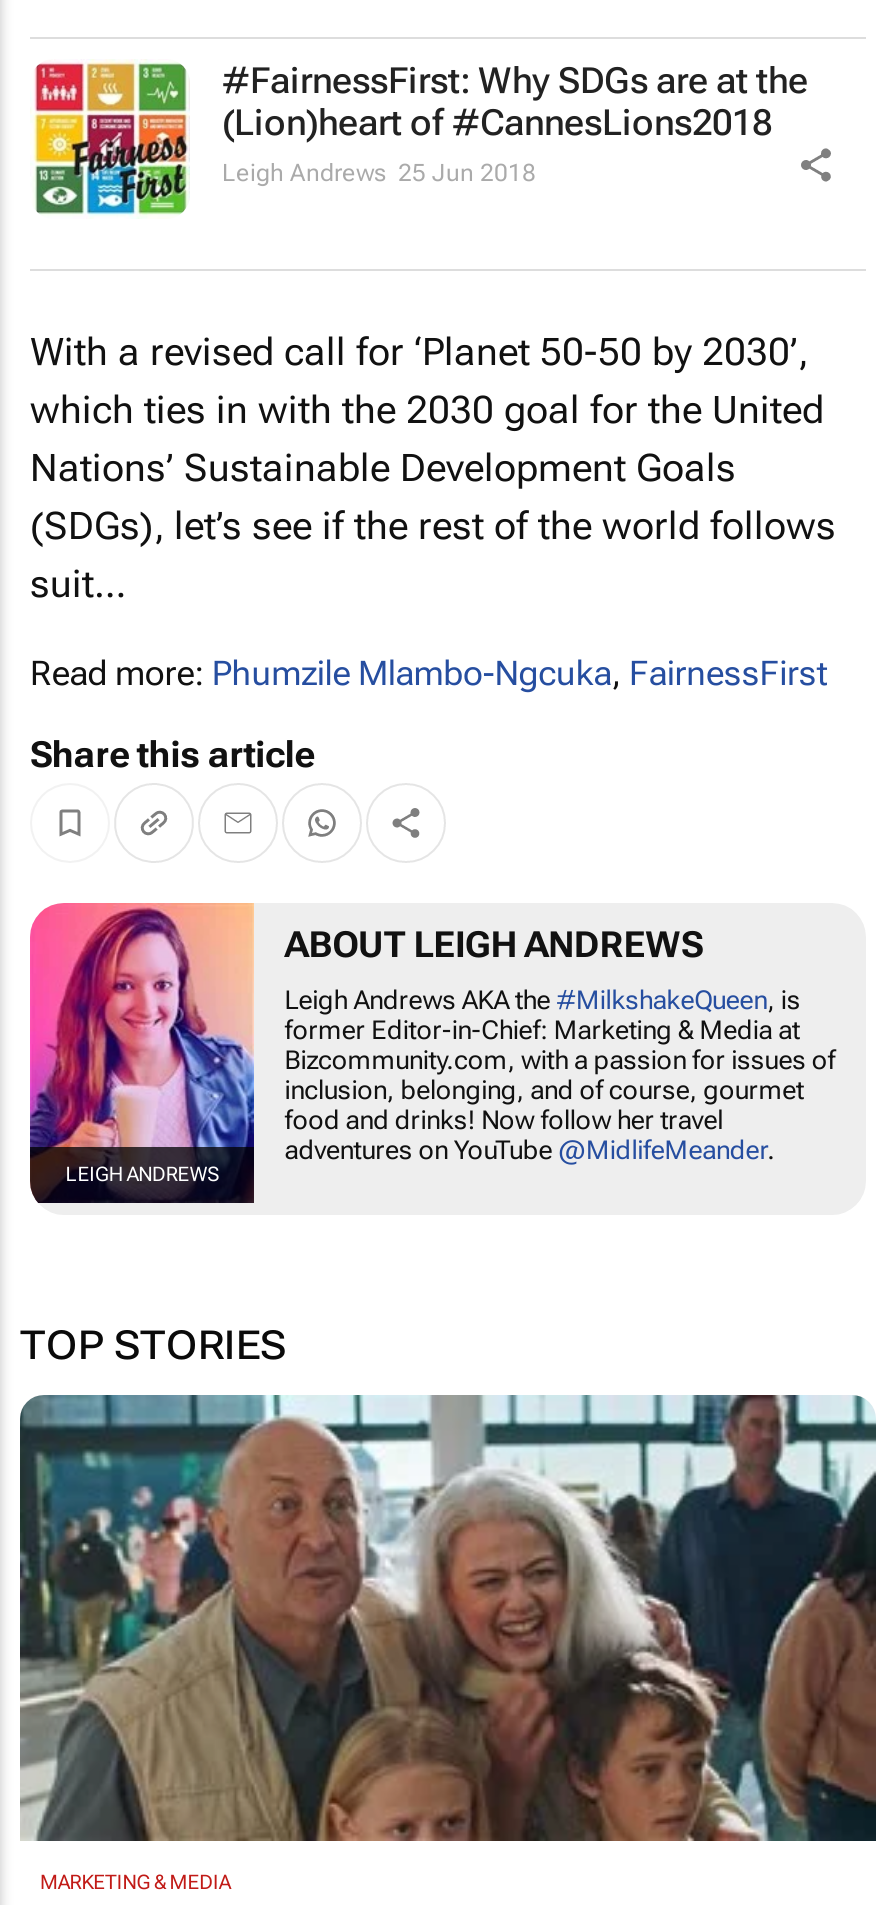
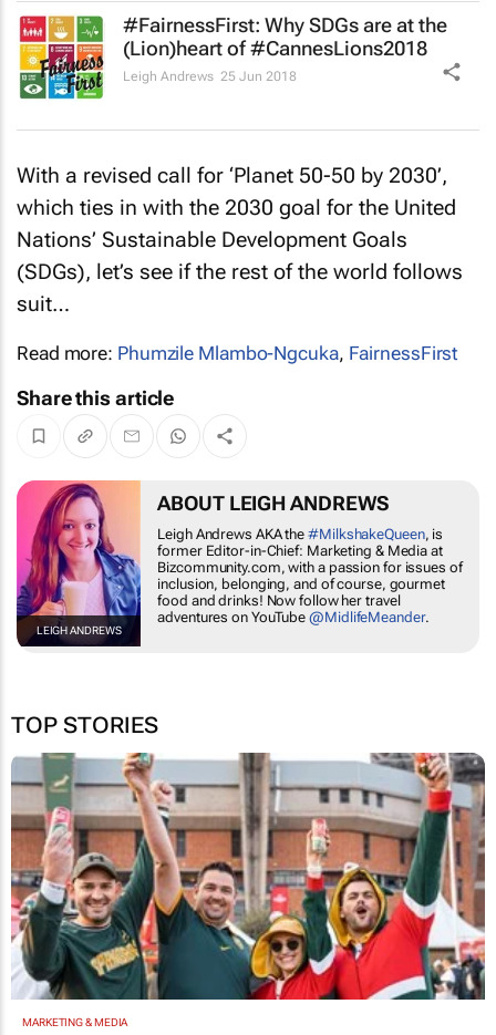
- [image]
+ [image]
